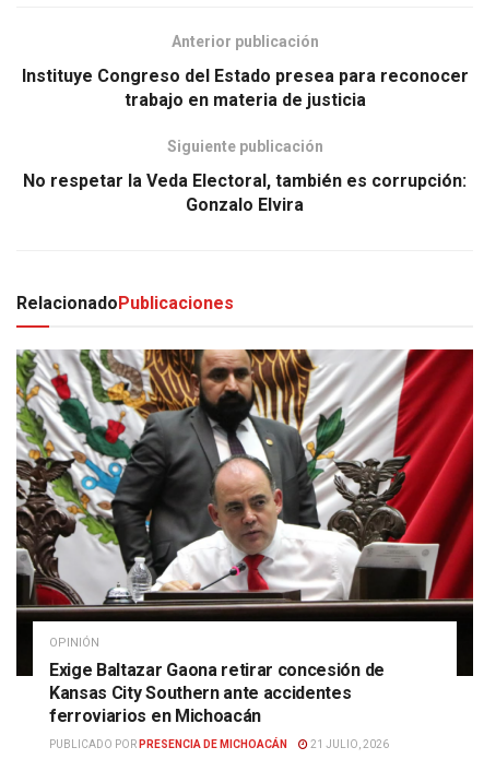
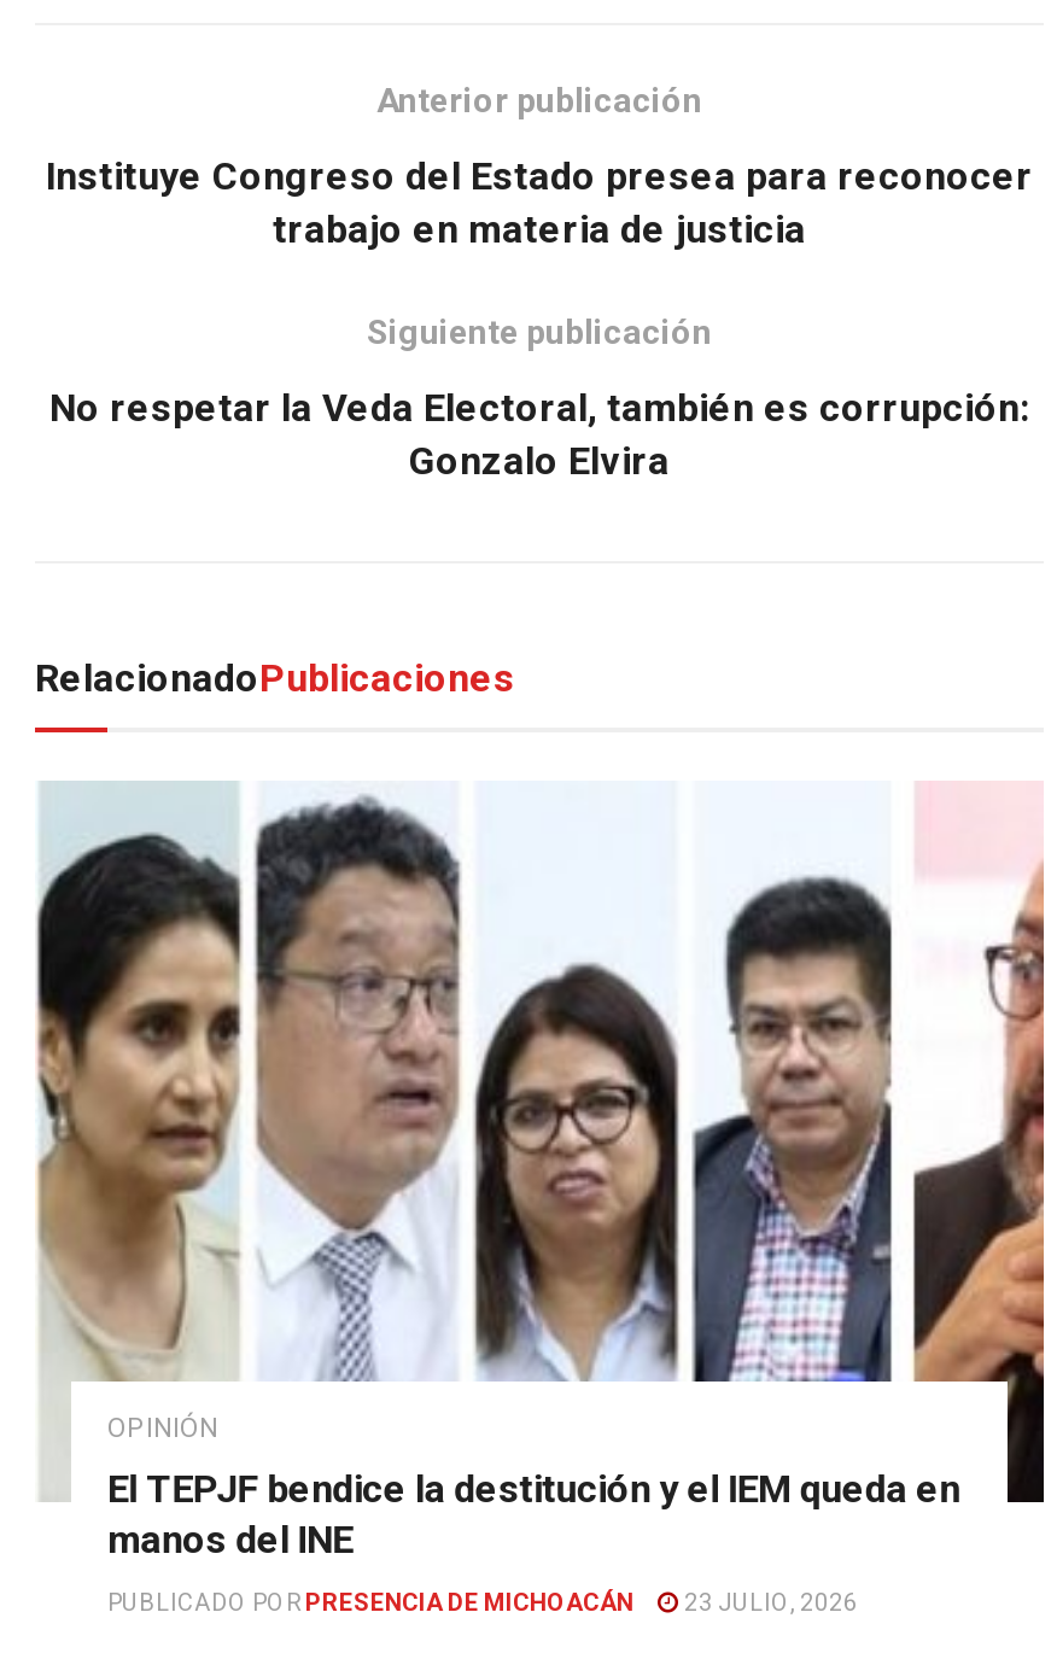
- [image]
- Exige Baltazar Gaona retirar concesión de
- Kansas City Southern ante accidentes
- ferroviarios en Michoacán
+ [image]
+ El TEPJF bendice la destitución y el IEM queda en
+ manos del INE

- PUBLICADO POR PRESENCIA DE MICHOACÁN 21 JULIO, 2026
+ PUBLICADO POR PRESENCIA DE MICHOACÁN 23 JULIO, 2026
